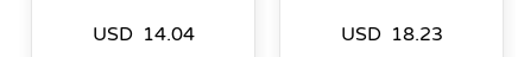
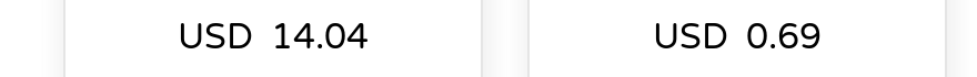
- USD 18.23
+ USD 0.69
